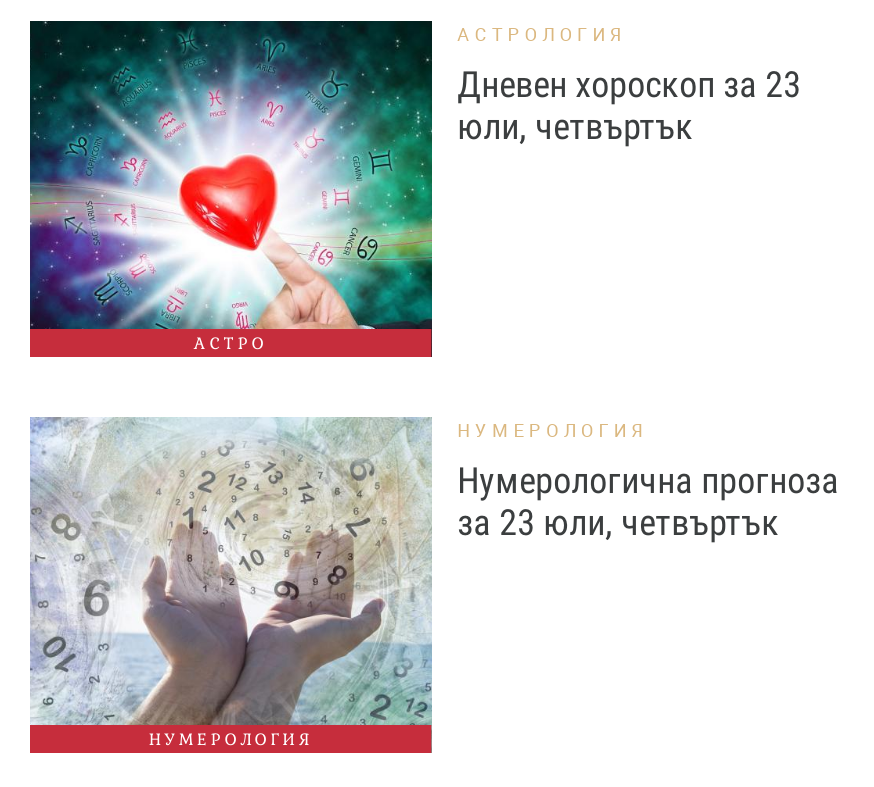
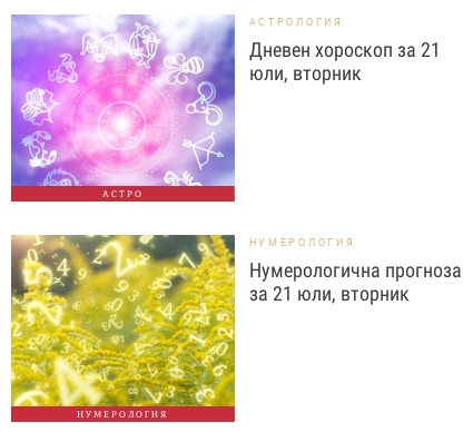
- [image]
- Дневен хороскоп за 23
+ [image]
+ Дневен хороскоп за 21

- юли, четвъртък
+ юли, вторник

- [image]
- за 23 юли, четвъртък
+ [image]
+ за 21 юли, вторник
